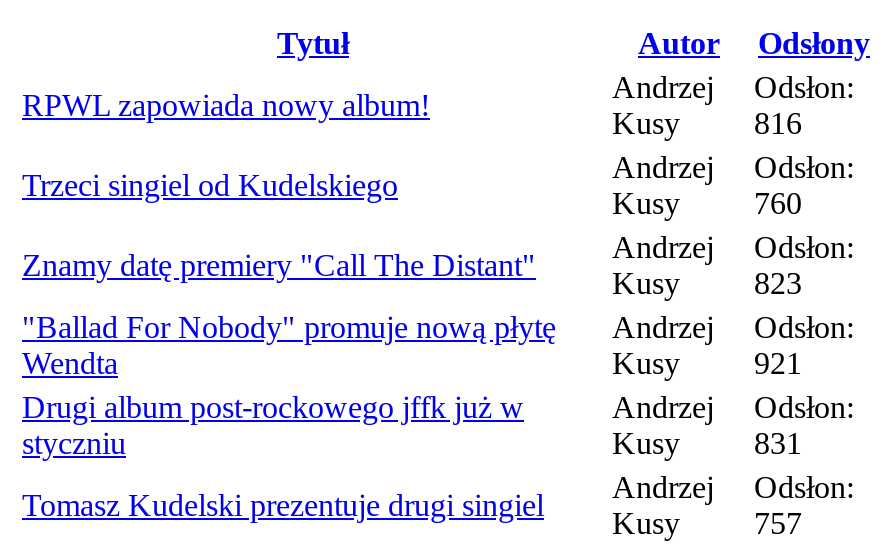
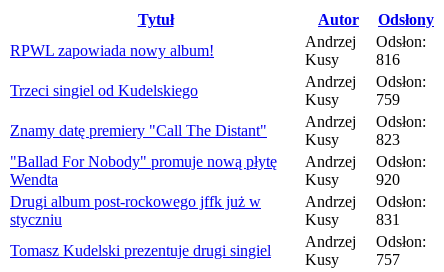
- 760
+ 759

- 921
+ 920
